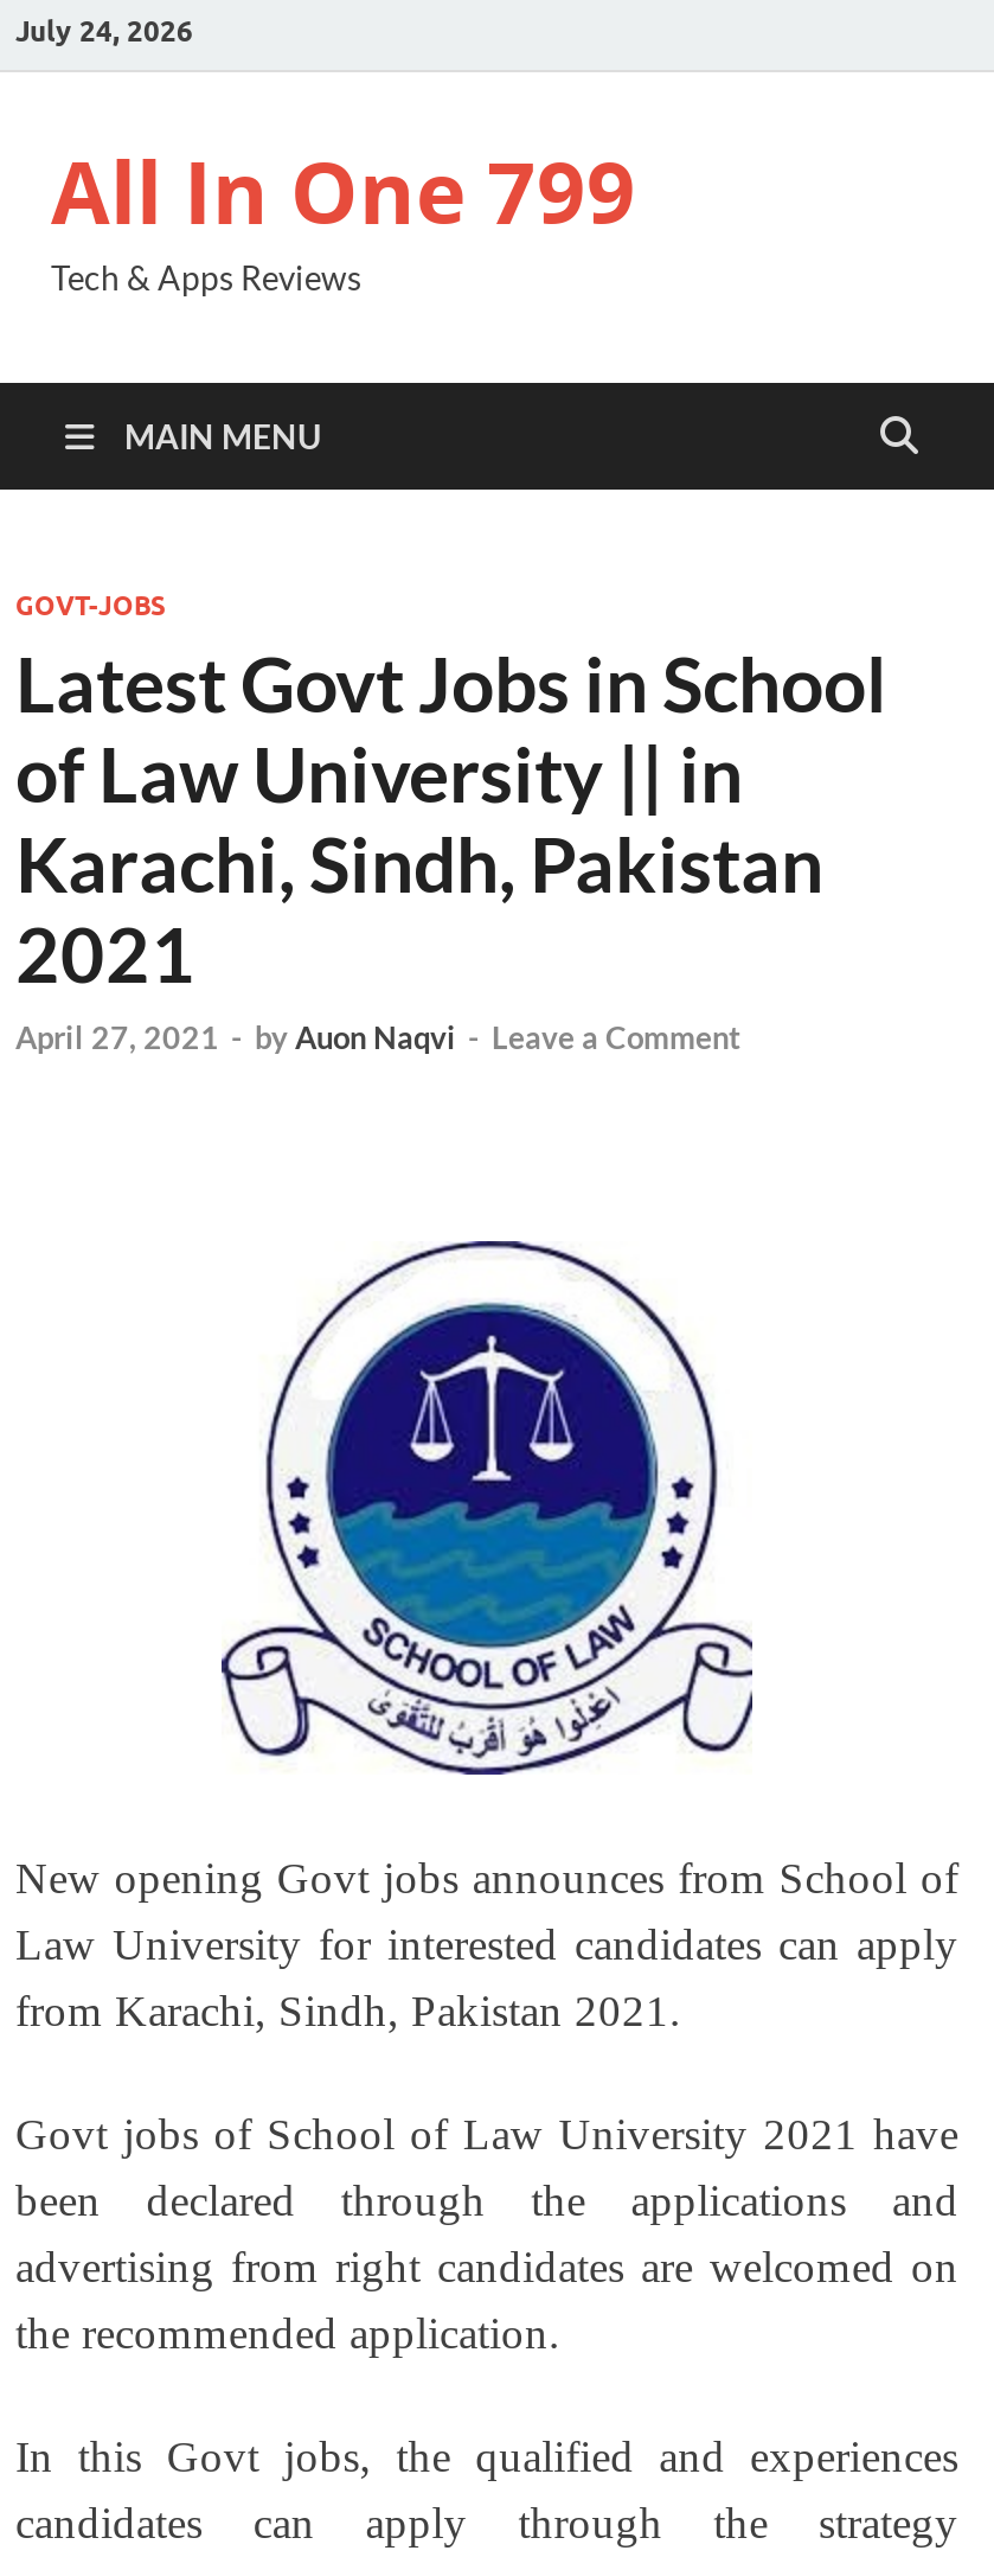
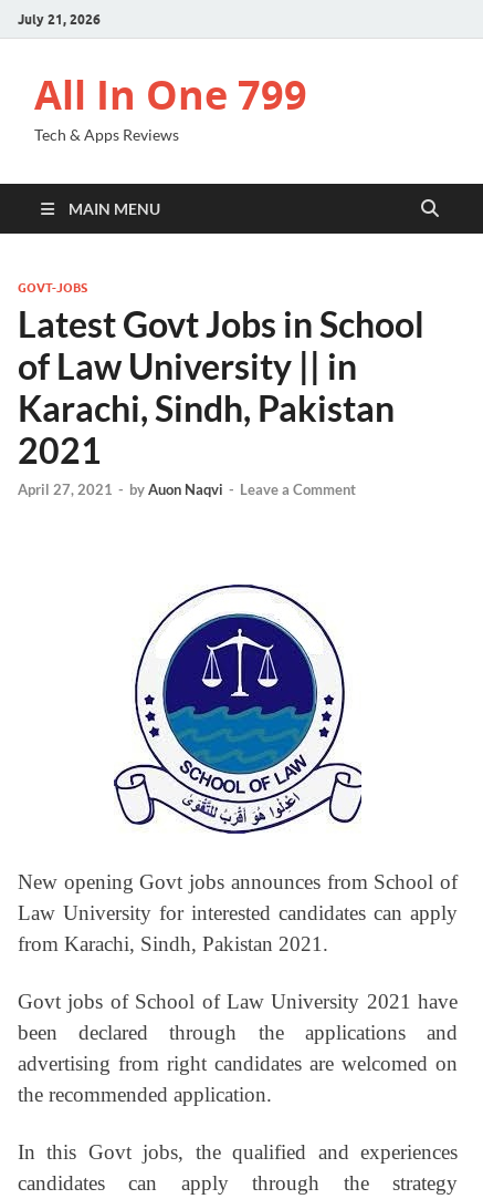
- July 24, 2026
+ July 21, 2026
